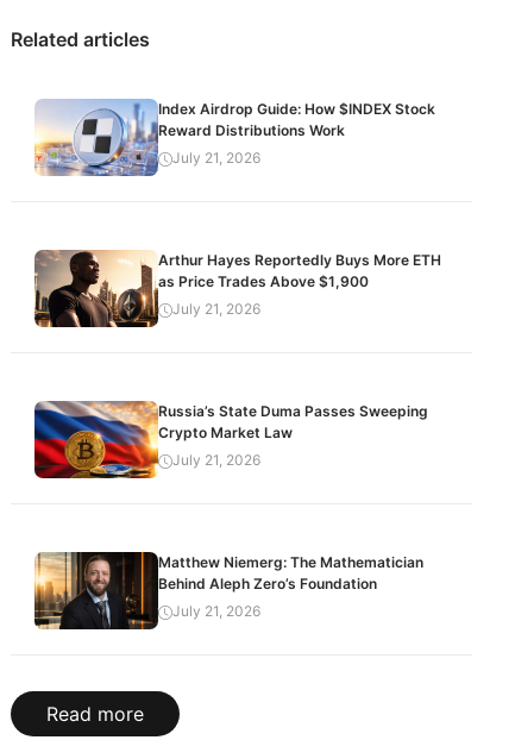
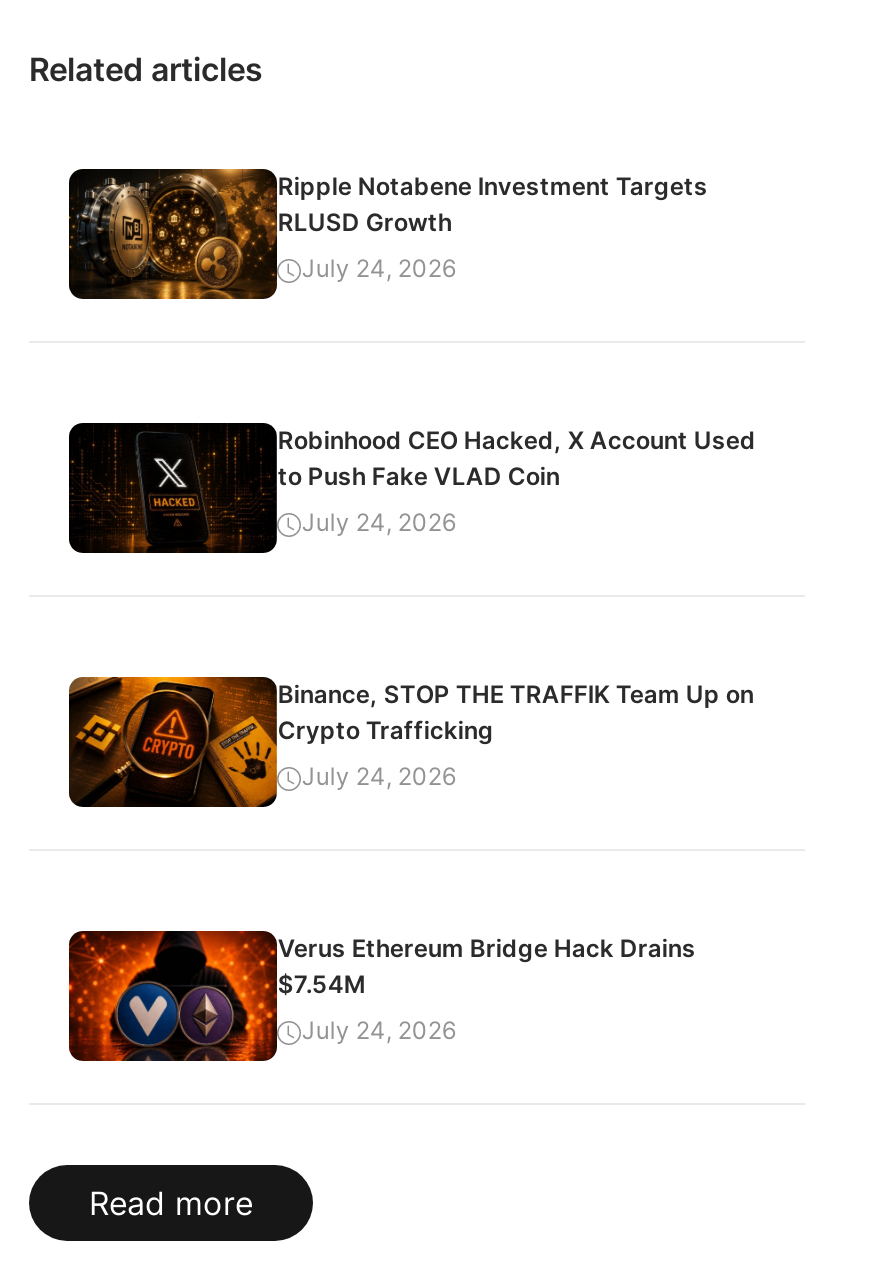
- [image]
- Index Airdrop Guide: How $INDEX Stock
- Reward Distributions Work
+ [image]
+ Ripple Notabene Investment Targets
+ RLUSD Growth

- July 21, 2026
+ July 24, 2026

- [image]
- Arthur Hayes Reportedly Buys More ETH
- as Price Trades Above $1,900
+ [image]
+ Robinhood CEO Hacked, X Account Used
+ to Push Fake VLAD Coin

- July 21, 2026
+ July 24, 2026

- [image]
- Russia’s State Duma Passes Sweeping
- Crypto Market Law
+ [image]
+ Binance, STOP THE TRAFFIK Team Up on
+ Crypto Trafficking

- July 21, 2026
+ July 24, 2026

- [image]
- Matthew Niemerg: The Mathematician
- Behind Aleph Zero’s Foundation
+ [image]
+ Verus Ethereum Bridge Hack Drains
+ $7.54M

- July 21, 2026
+ July 24, 2026
